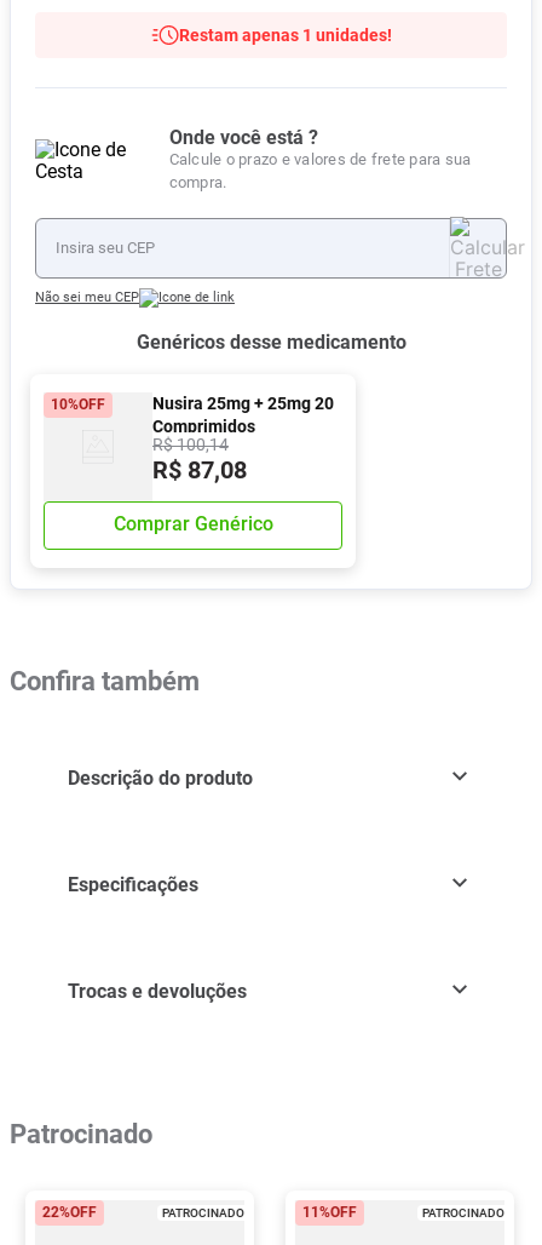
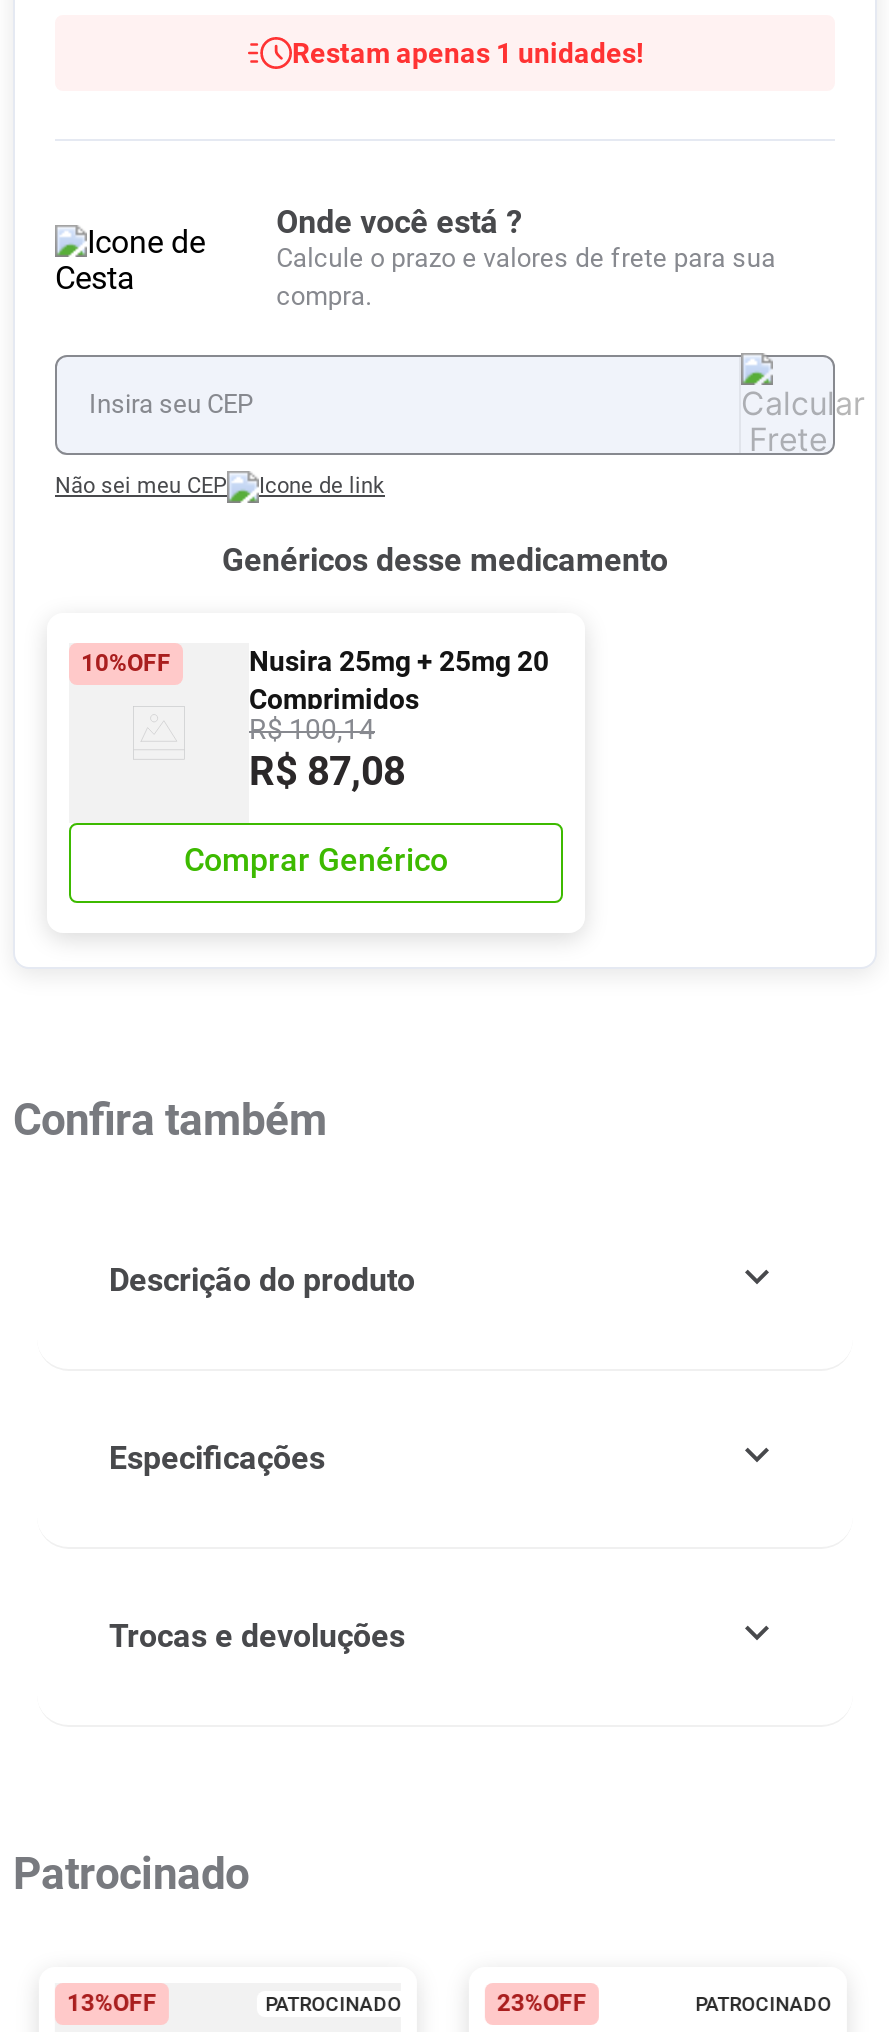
- 22%OFF
+ 13%OFF

- 11%OFF
+ 23%OFF
